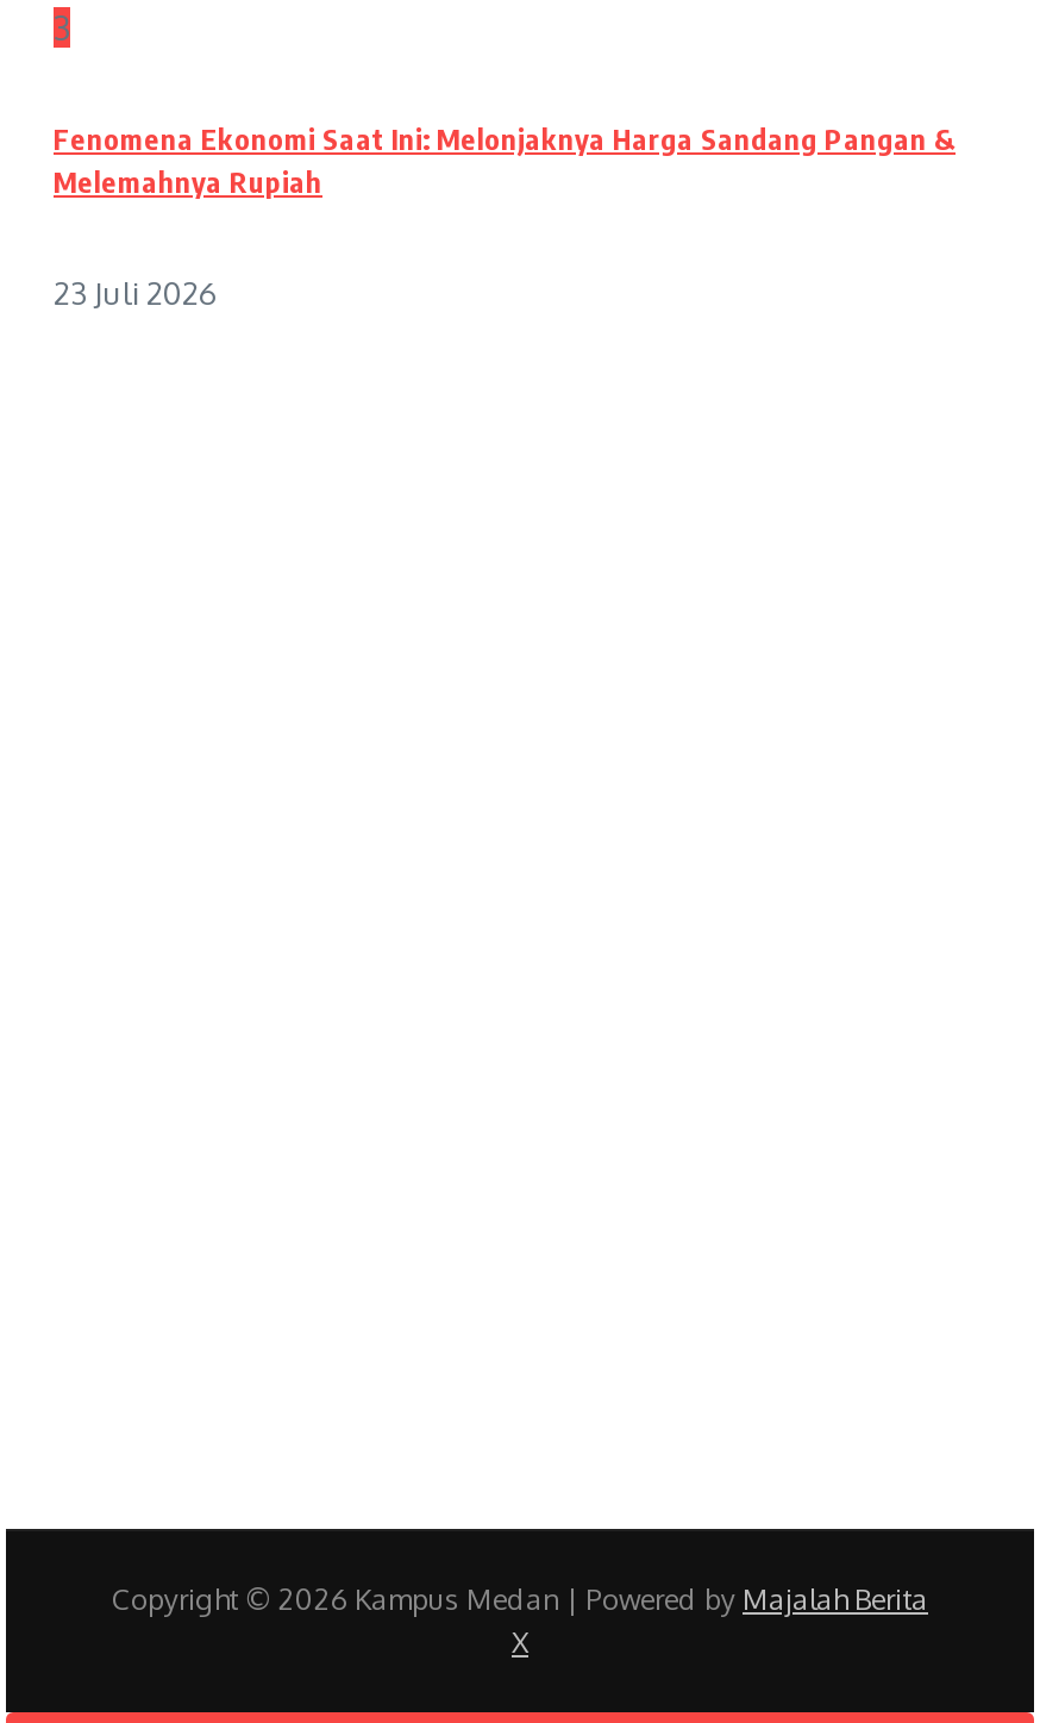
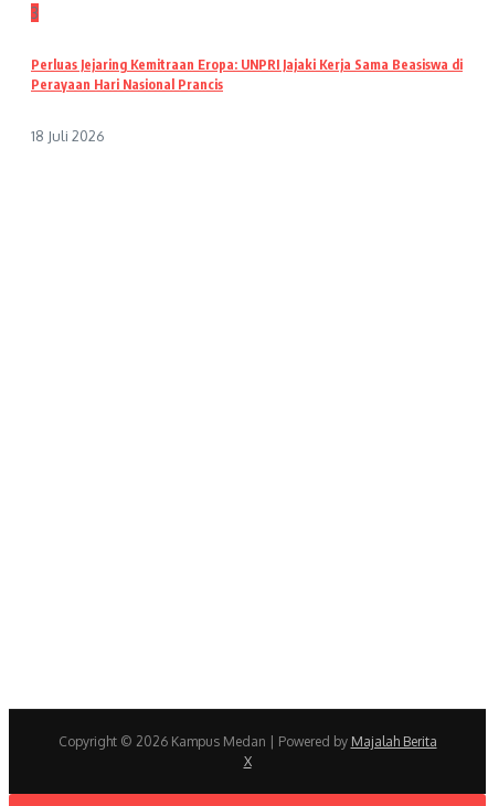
- Fenomena Ekonomi Saat Ini: Melonjaknya Harga Sandang Pangan &
- Melemahnya Rupiah
+ Perluas Jejaring Kemitraan Eropa: UNPRI Jajaki Kerja Sama Beasiswa di
+ Perayaan Hari Nasional Prancis

- 23 Juli 2026
+ 18 Juli 2026
